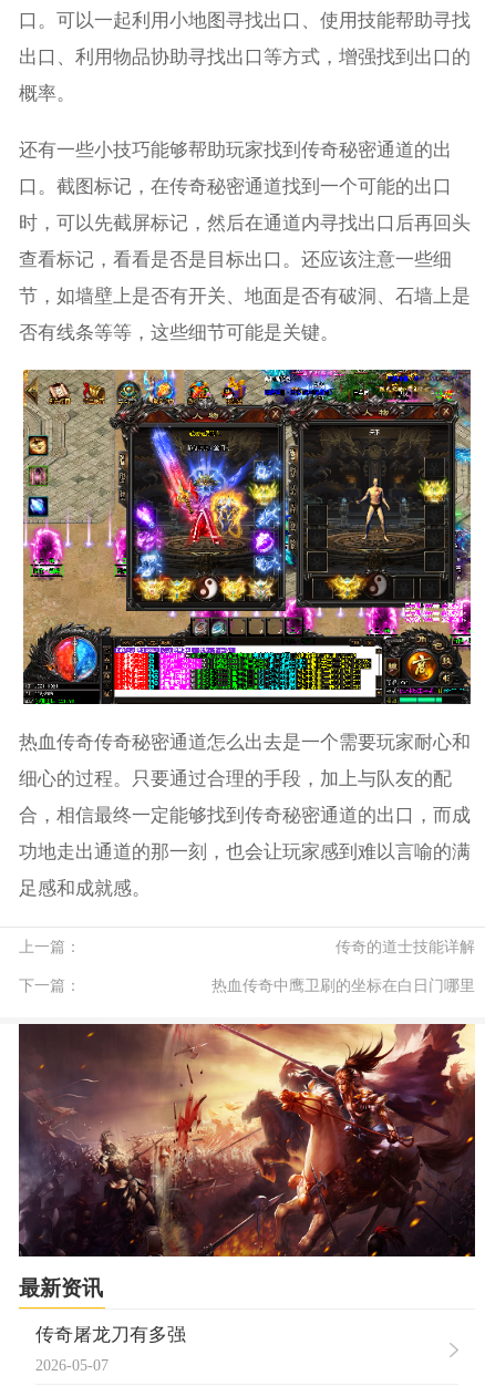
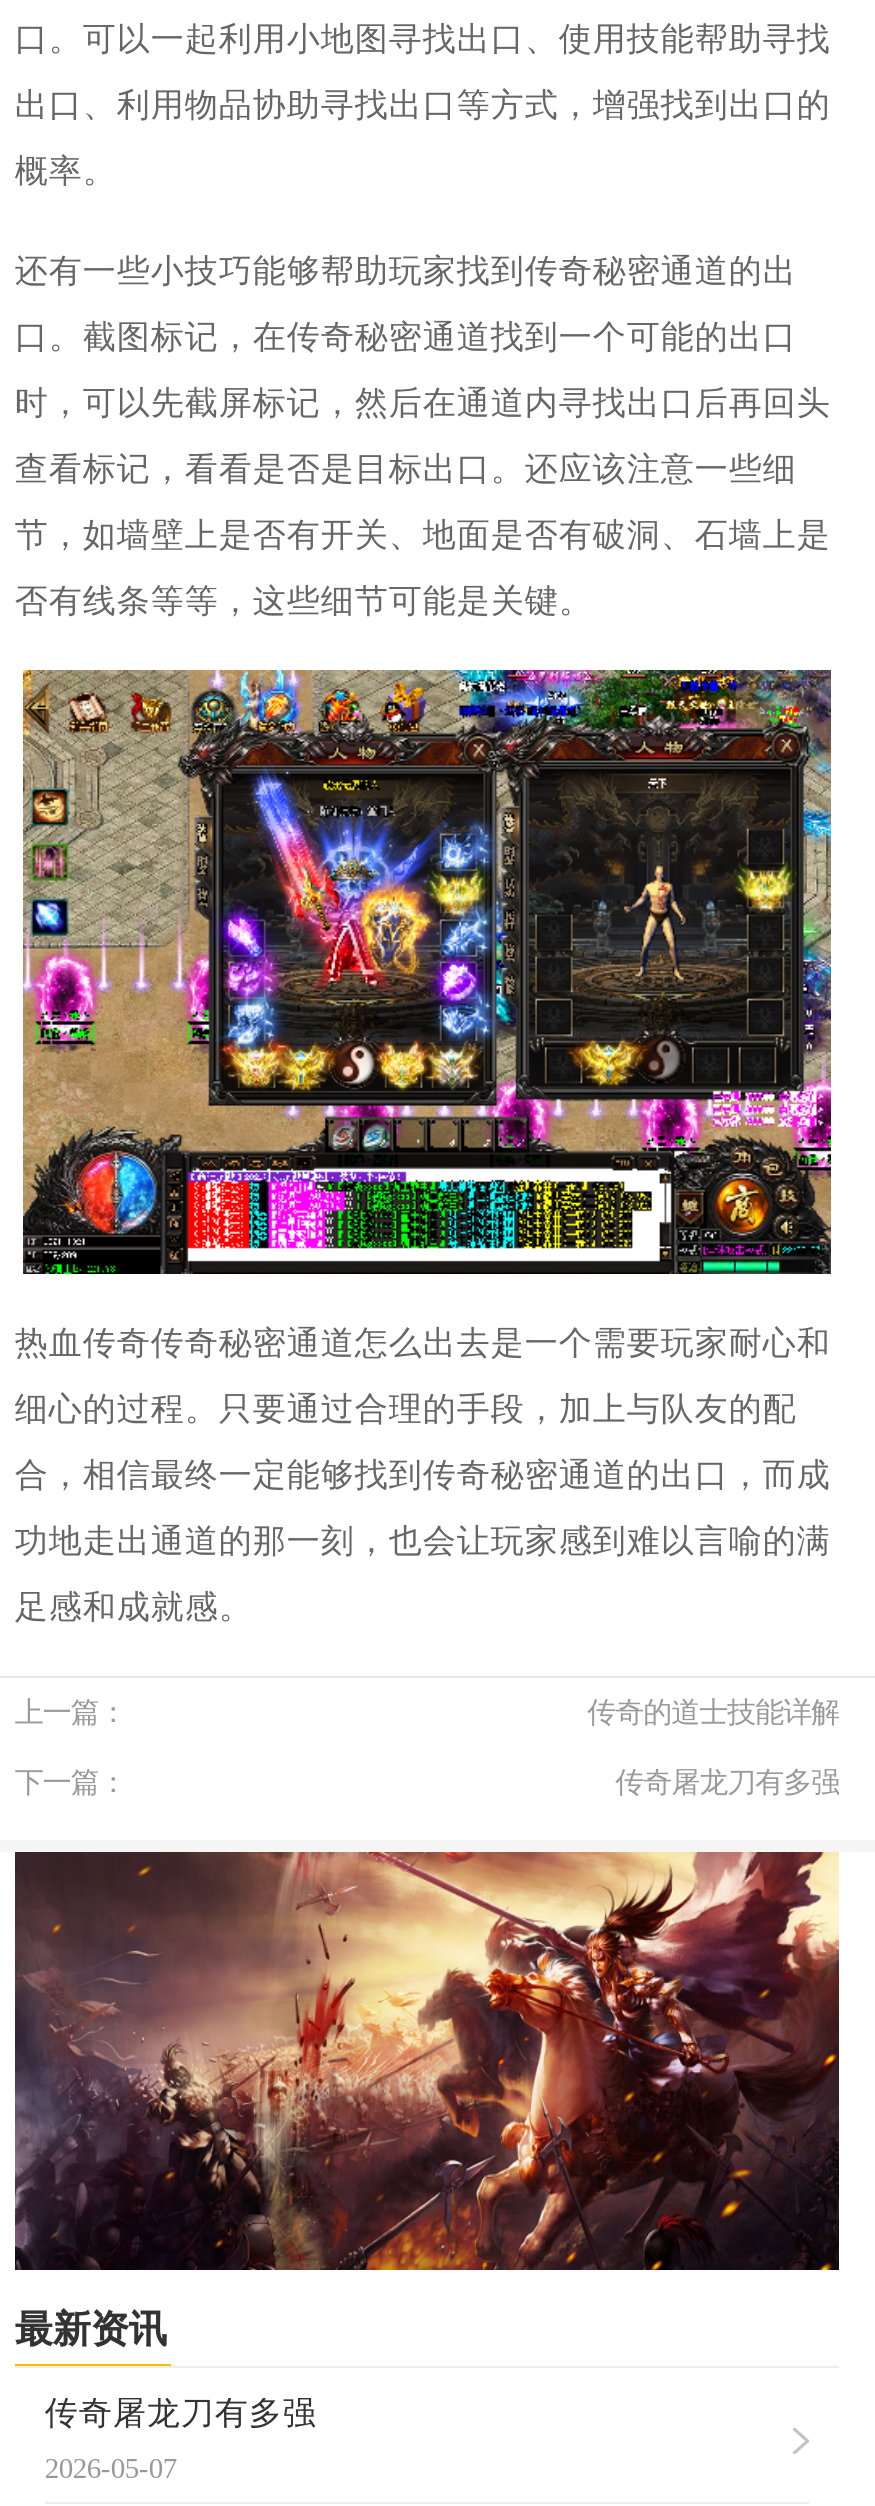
- 热血传奇中鹰卫刷的坐标在白日门哪里
+ 传奇屠龙刀有多强
